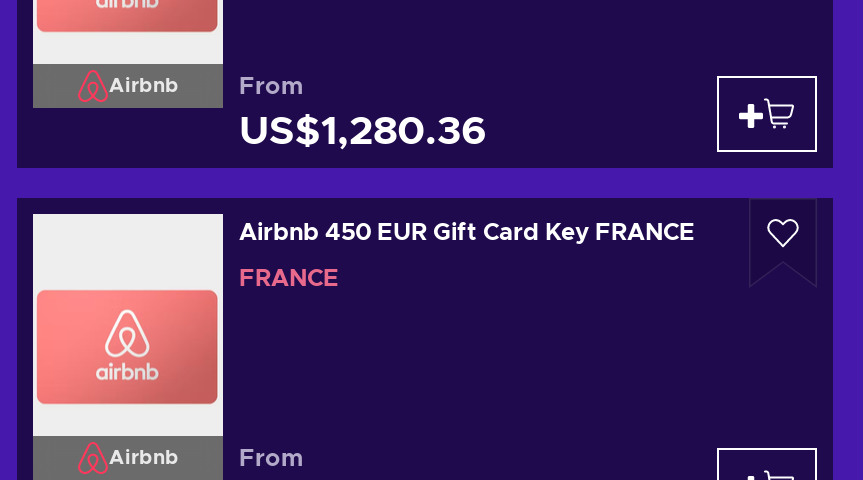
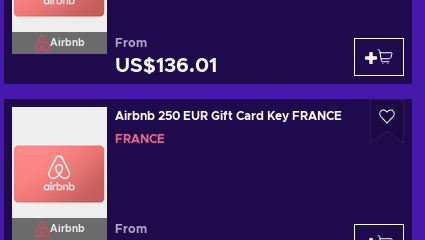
- US$1,280.36
+ US$136.01

- Airbnb 450 EUR Gift Card Key FRANCE
+ Airbnb 250 EUR Gift Card Key FRANCE
